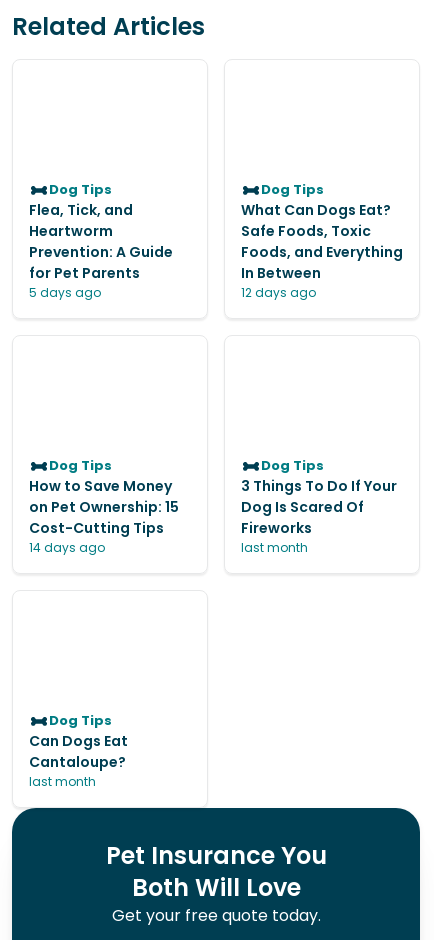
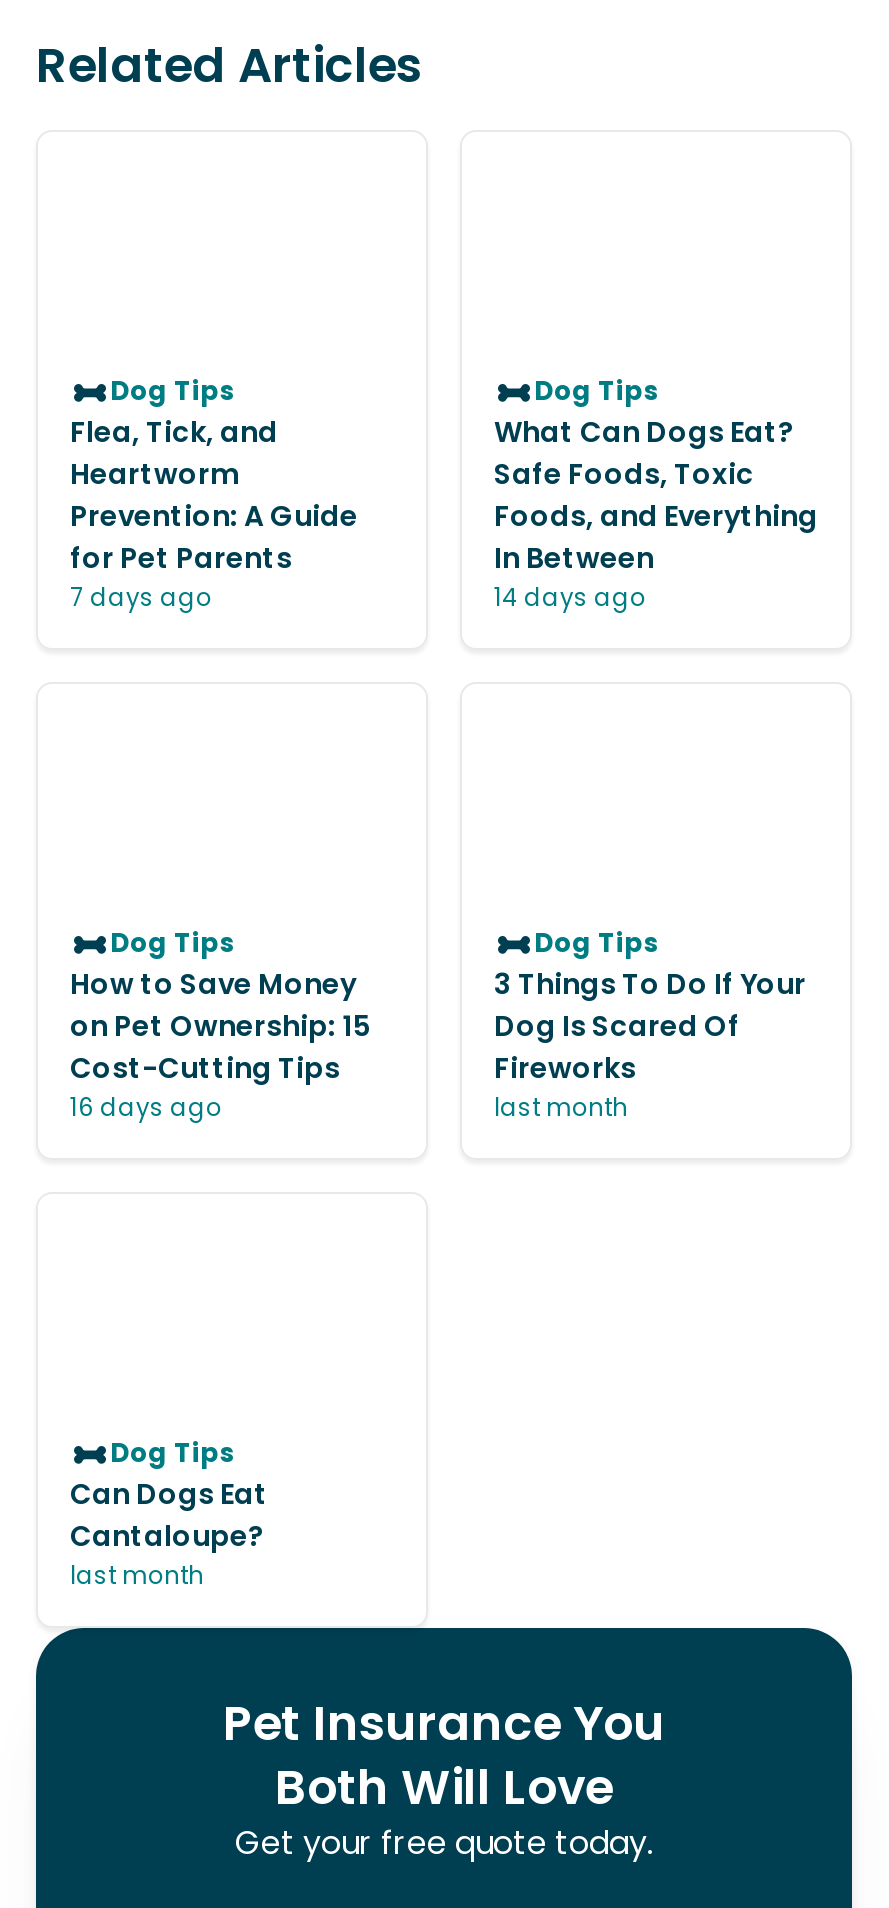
- 5 days ago
+ 7 days ago

- 12 days ago
+ 14 days ago

- 14 days ago
+ 16 days ago
